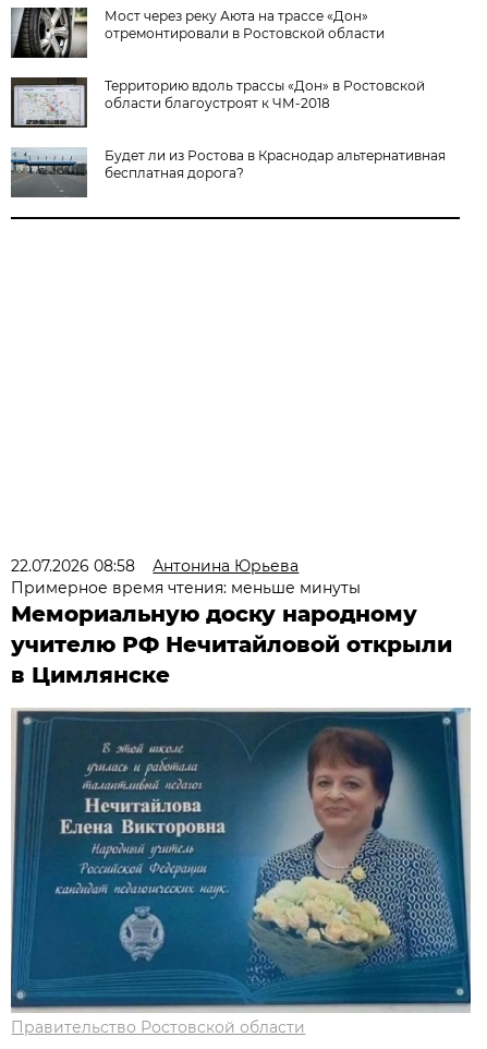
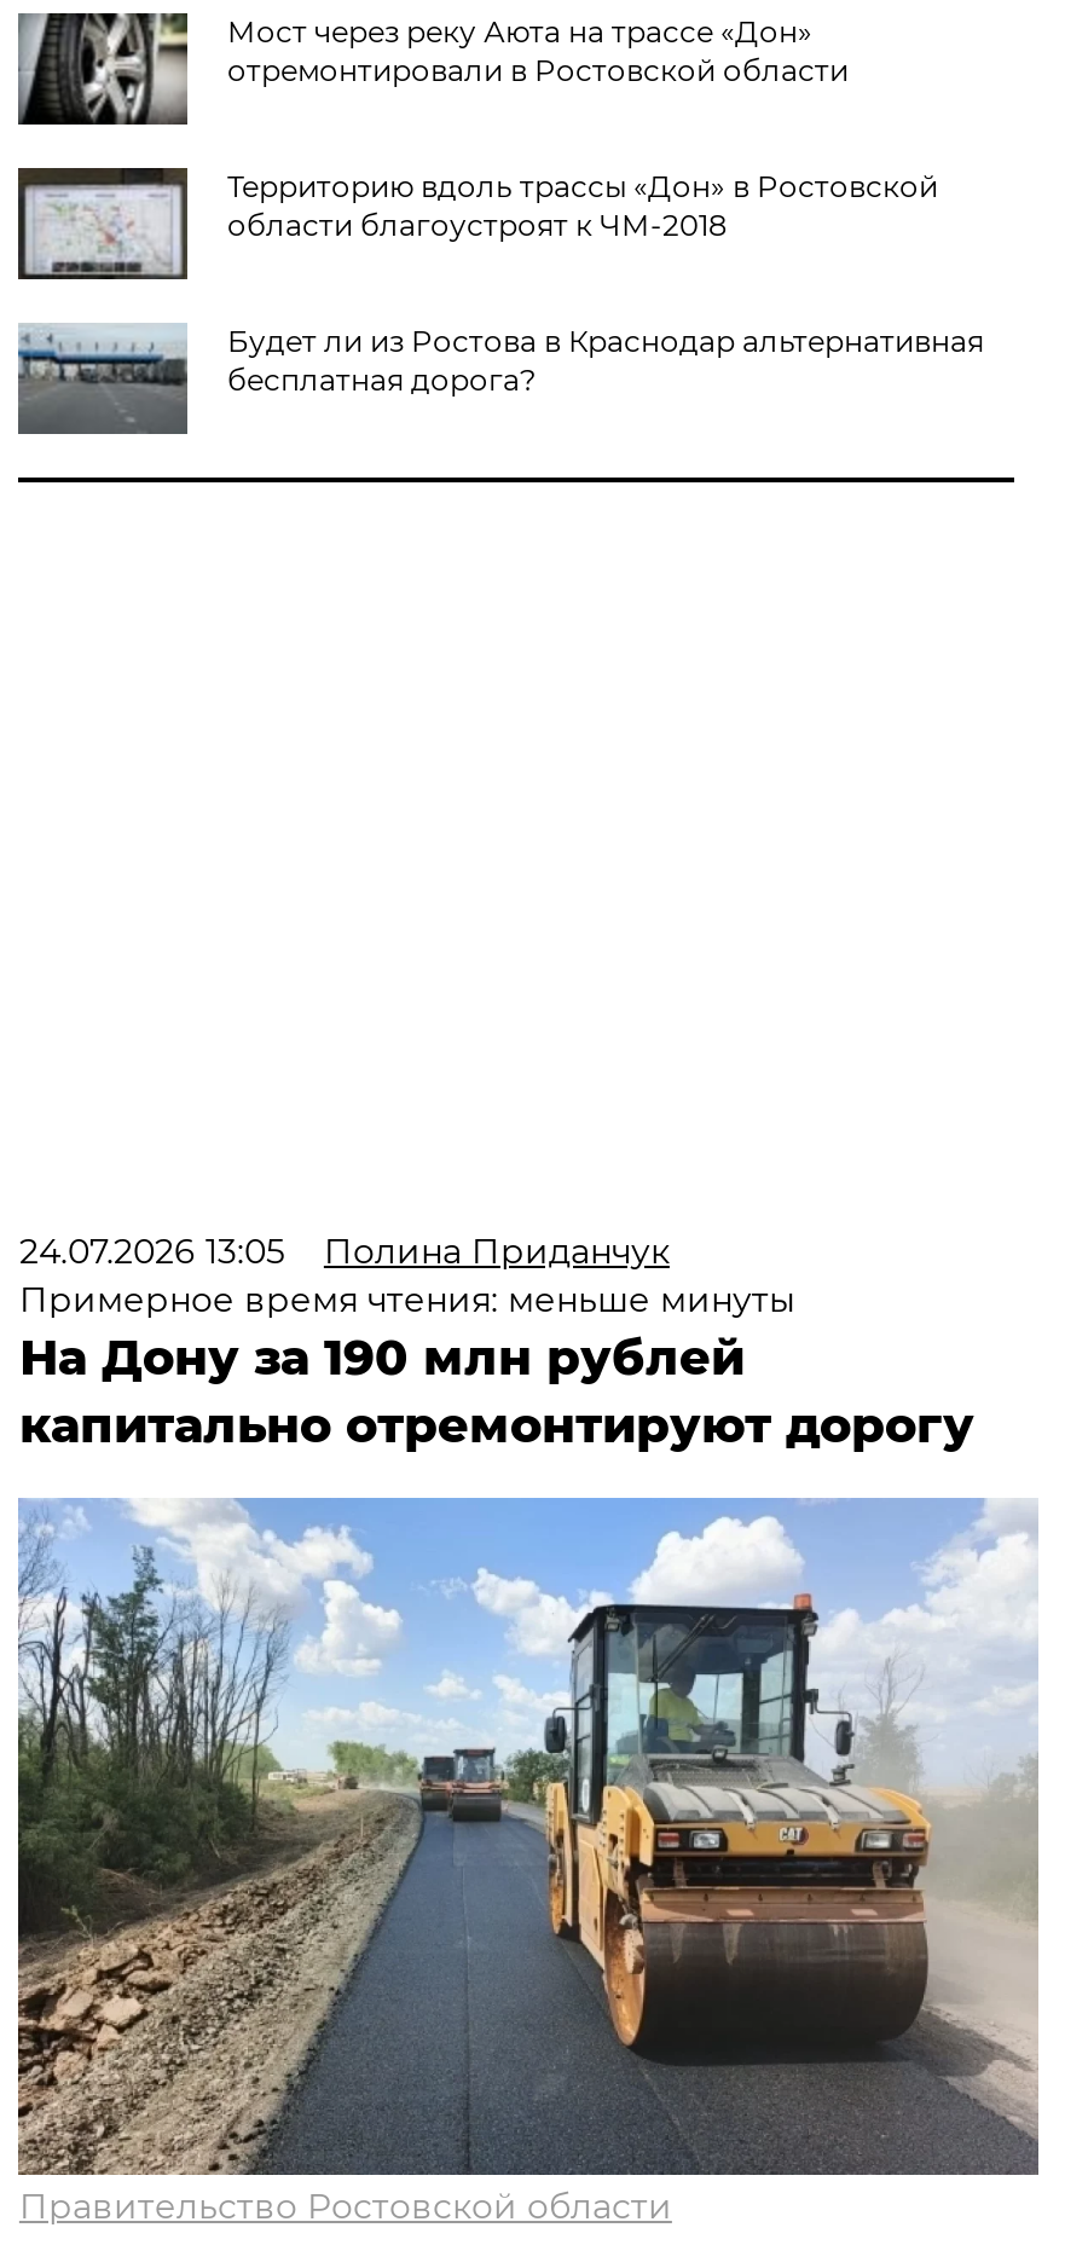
- 22.07.2026 08:58
- Антонина Юрьева
+ 24.07.2026 13:05
+ Полина Приданчук

- Мемориальную доску народному
- учителю РФ Нечитайловой открыли
- в Цимлянске
+ На Дону за 190 млн рублей
+ капитально отремонтируют дорогу

- [image]
+ [image]
